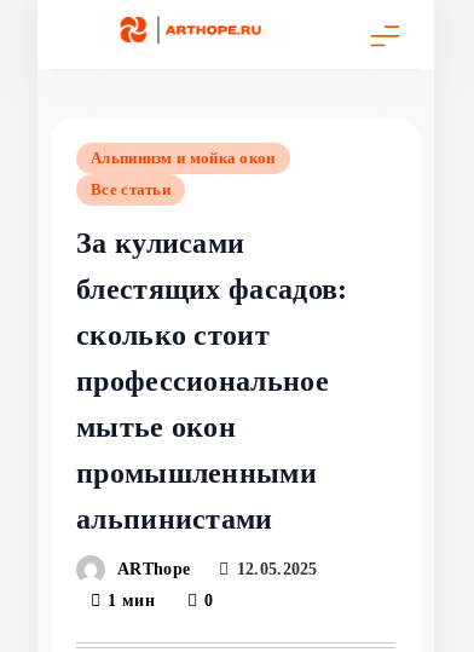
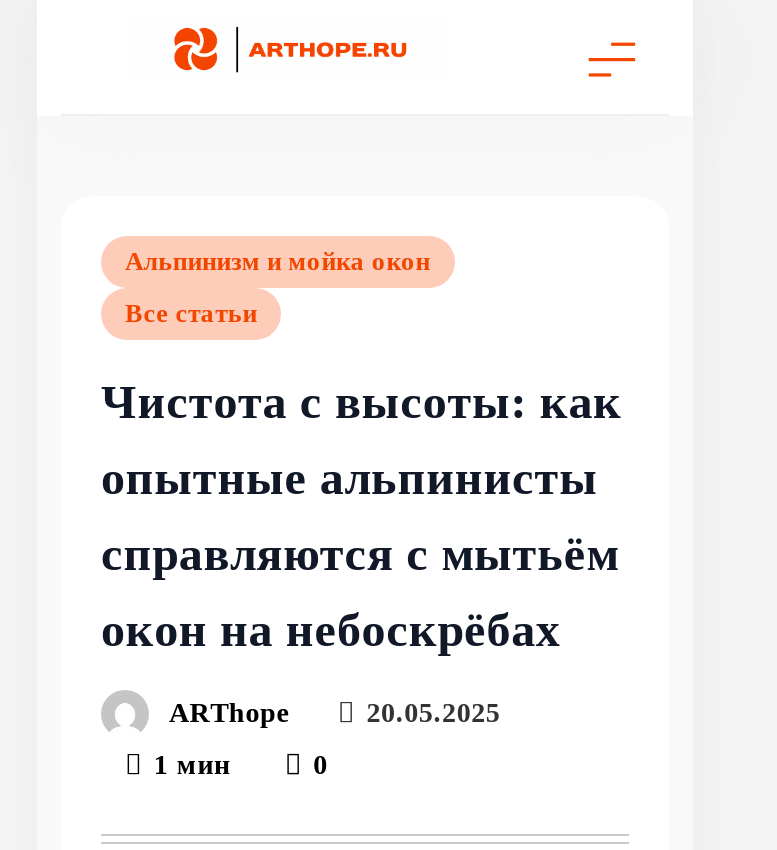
- За кулисами
- блестящих фасадов:
- сколько стоит
- профессиональное
- мытье окон
- промышленными
- альпинистами
+ Чистота с высоты: как
+ опытные альпинисты
+ справляются с мытьём
+ окон на небоскрёбах

- 12.05.2025
+ 20.05.2025
